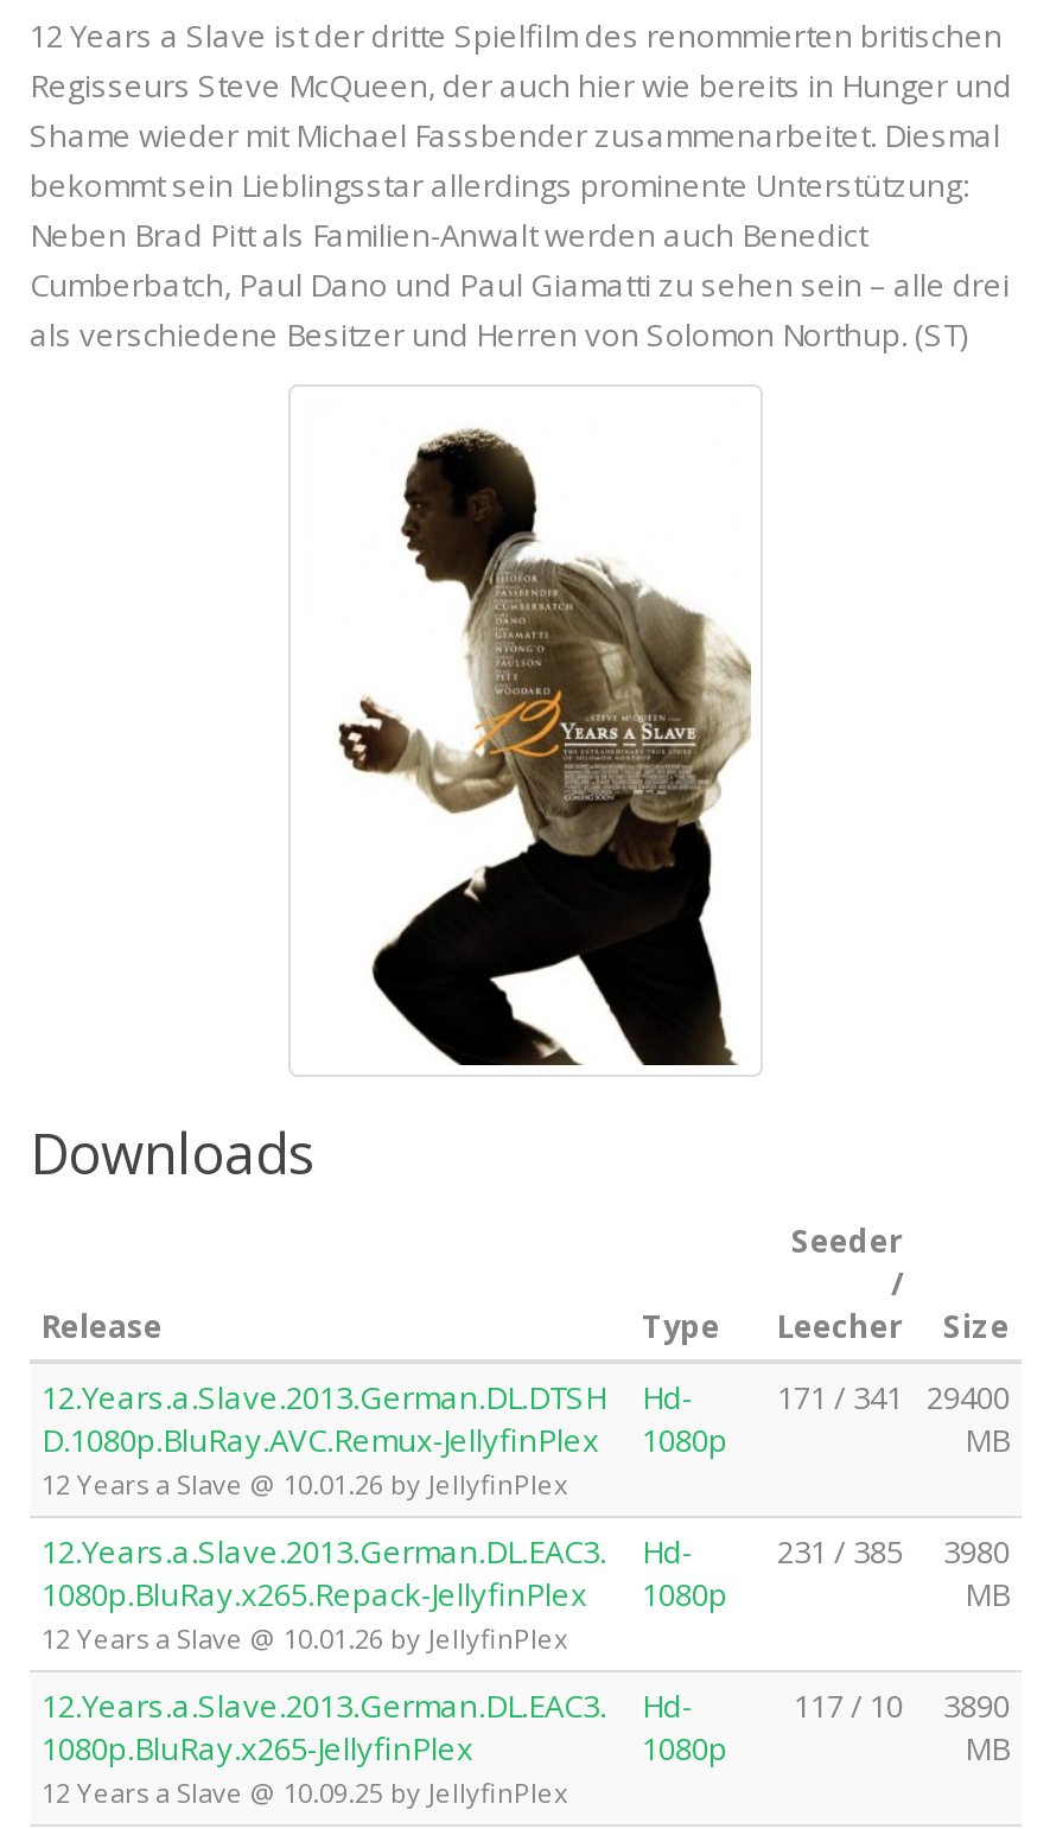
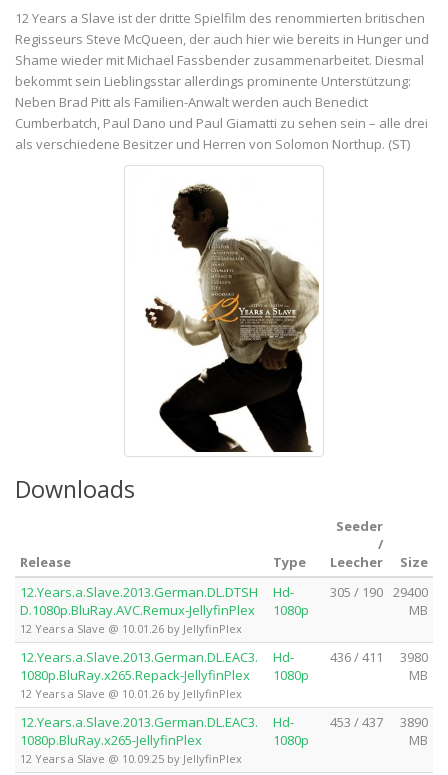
- 12.Years.a.Slave.2013.German.DL.DTSH Hd- 171 / 341 29400
+ 12.Years.a.Slave.2013.German.DL.DTSH Hd- 305 / 190 29400

- 12.Years.a.Slave.2013.German.DL.EAC3. Hd- 231 / 385 3980
+ 12.Years.a.Slave.2013.German.DL.EAC3. Hd- 436 / 411 3980

- 117 / 10
+ 453 / 437
